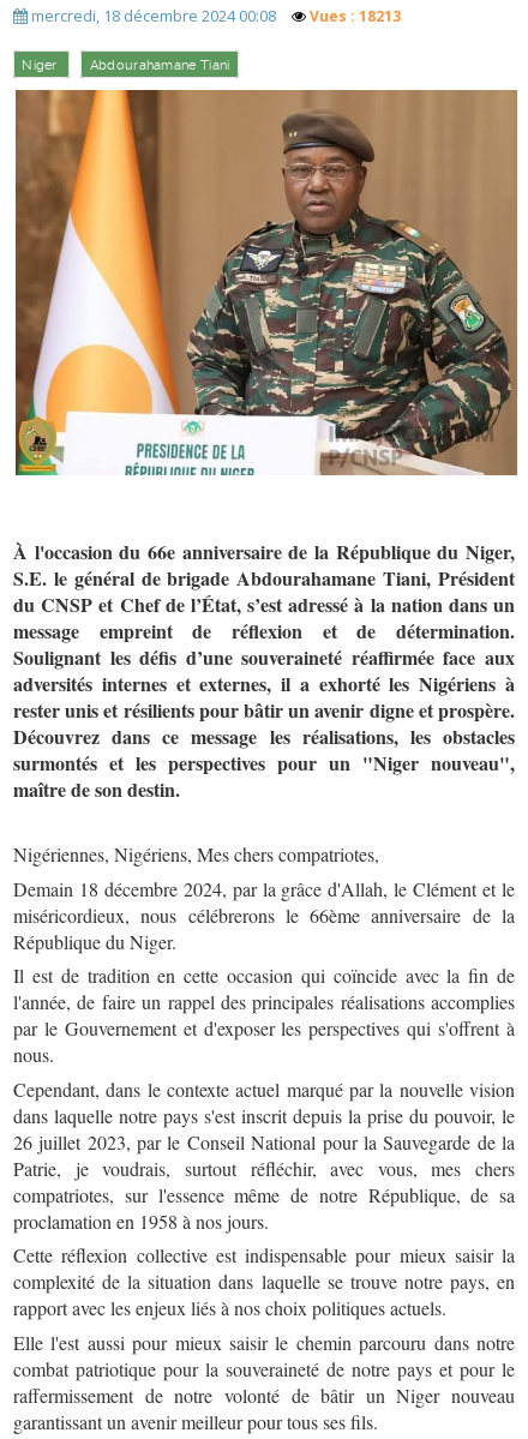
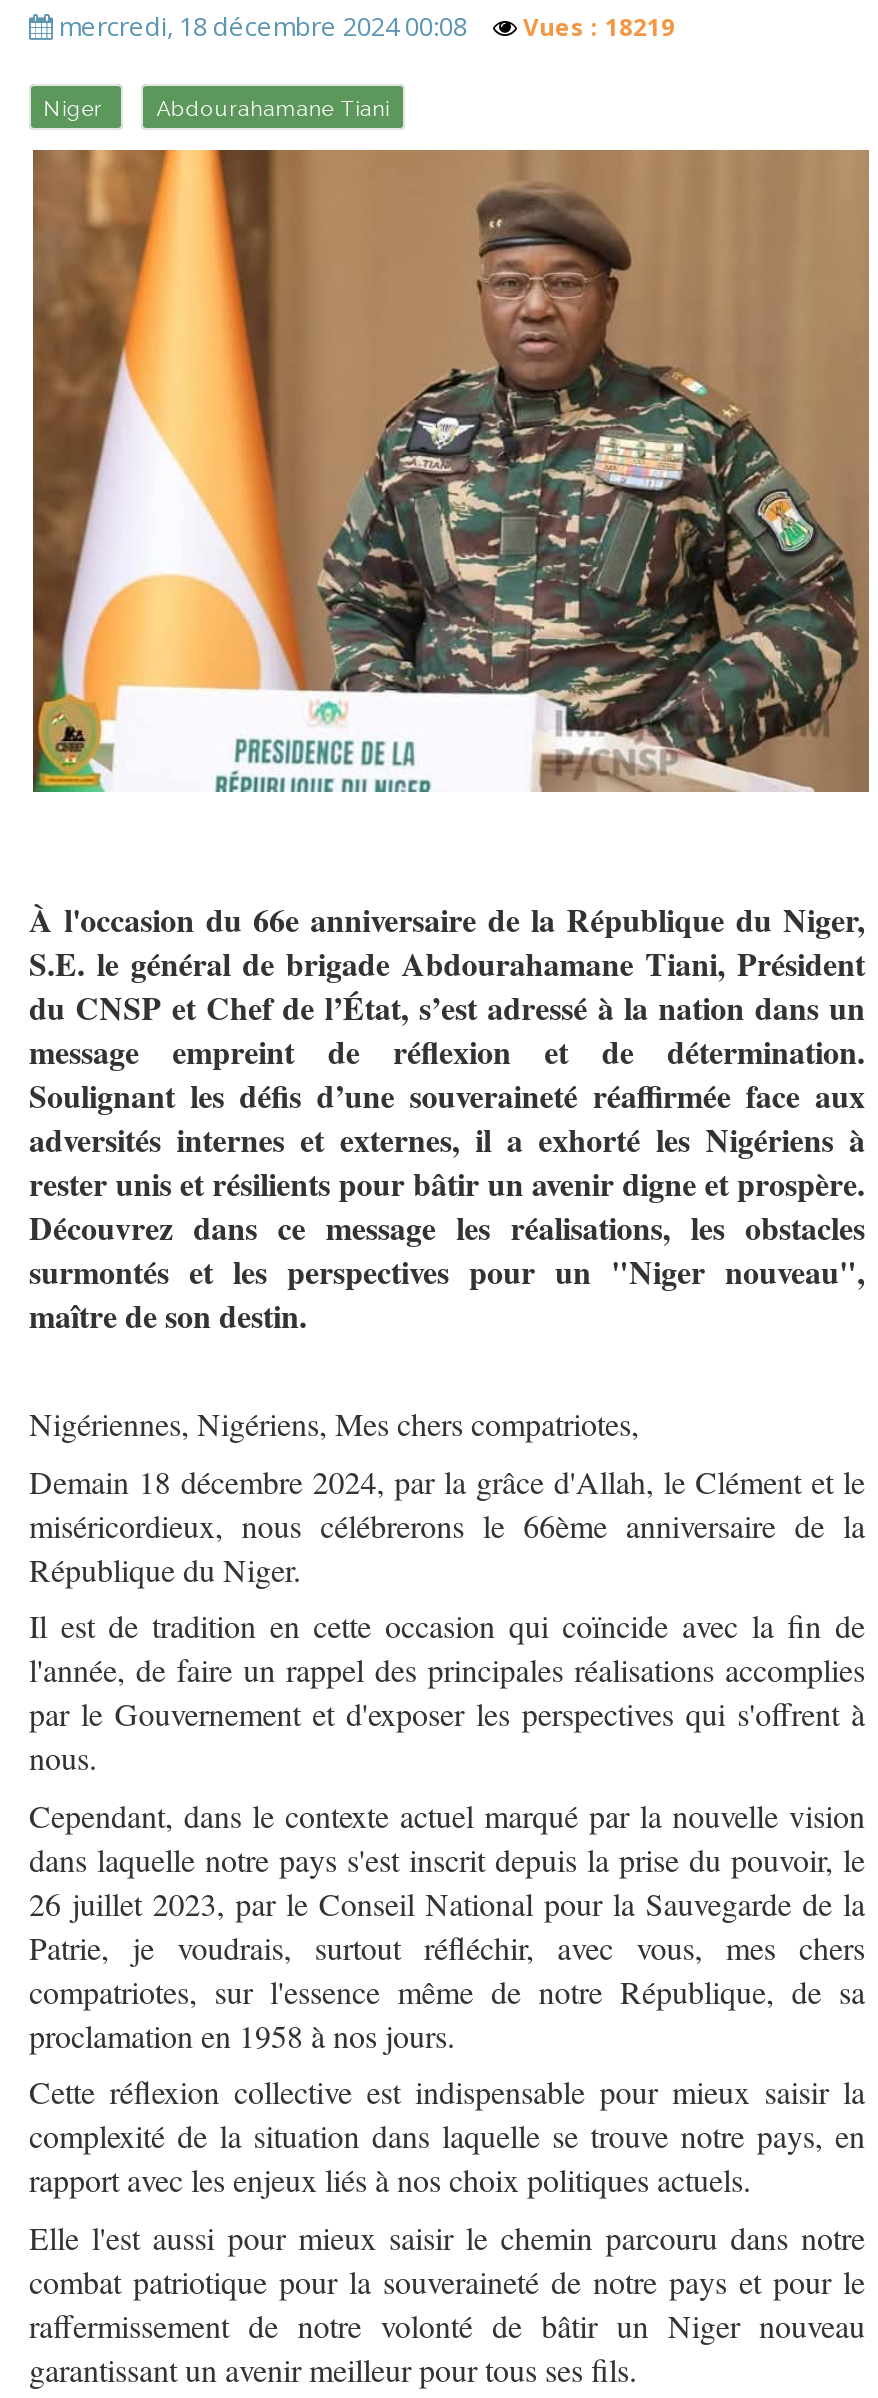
- mercredi, 18 décembre 2024 00:08 Vues : 18213
+ mercredi, 18 décembre 2024 00:08 Vues : 18219
